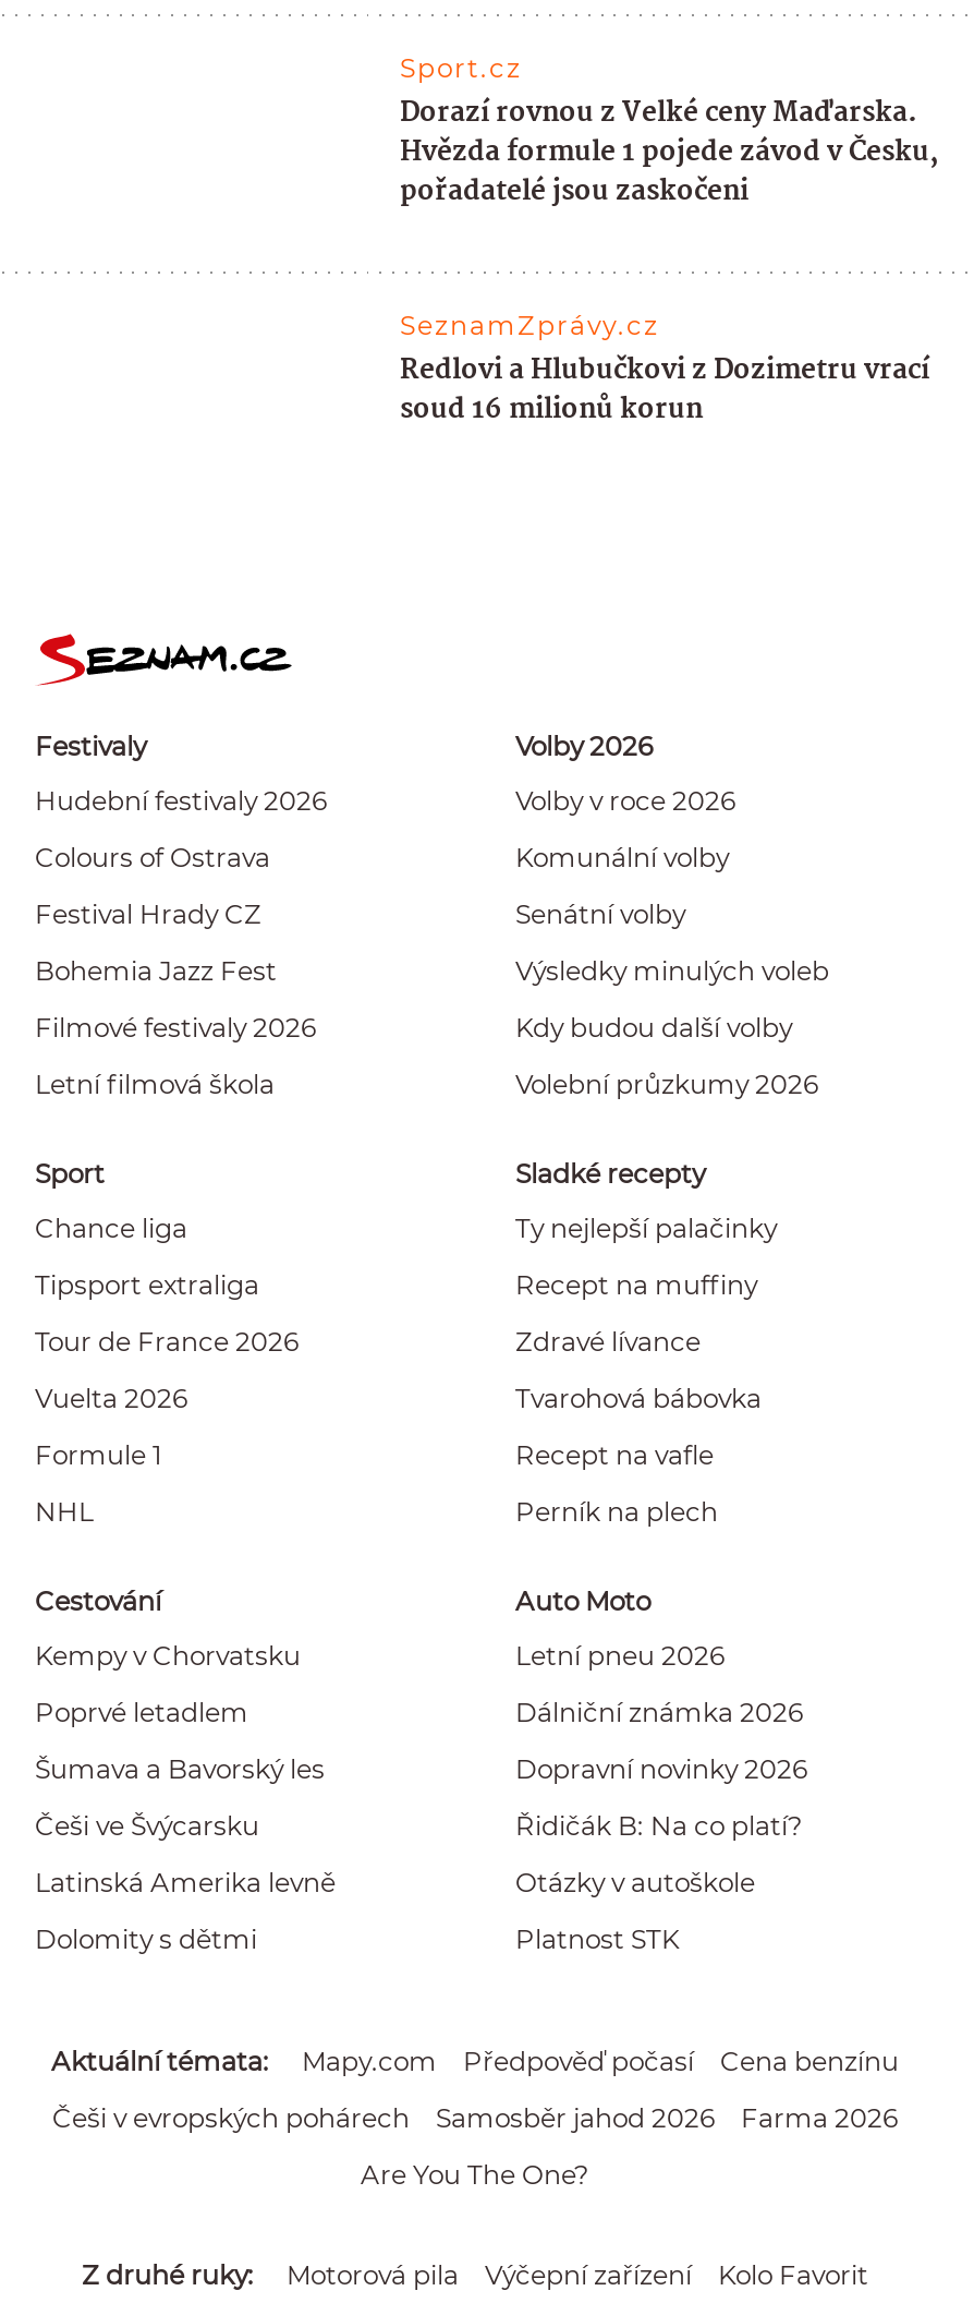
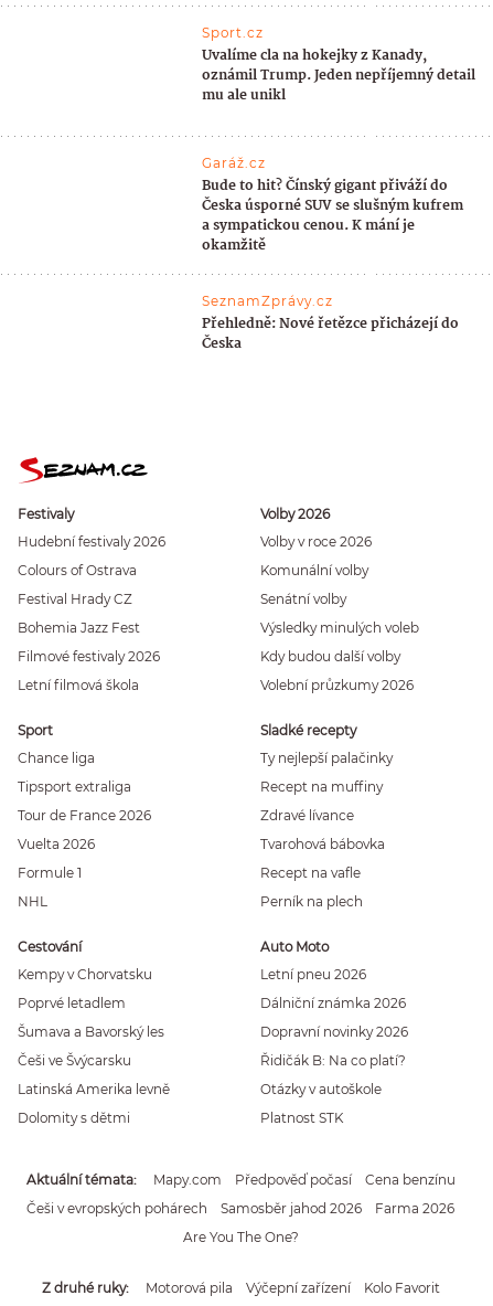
- Dorazí rovnou z Velké ceny Maďarska.
- Hvězda formule 1 pojede závod v Česku,
- pořadatelé jsou zaskočeni
+ Uvalíme cla na hokejky z Kanady,
+ oznámil Trump. Jeden nepříjemný detail
+ mu ale unikl
+ Garáž.cz
+ Bude to hit? Čínský gigant přiváží do
+ Česka úsporné SUV se slušným kufrem
+ a sympatickou cenou. K mání je
+ okamžitě

- Redlovi a Hlubučkovi z Dozimetru vrací
- soud 16 milionů korun
+ Přehledně: Nové řetězce přicházejí do
+ Česka
